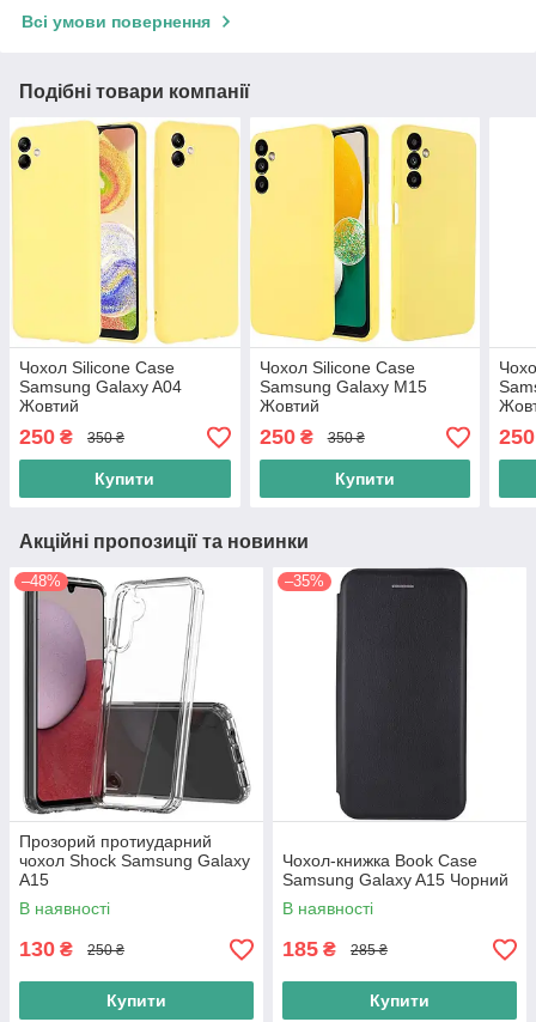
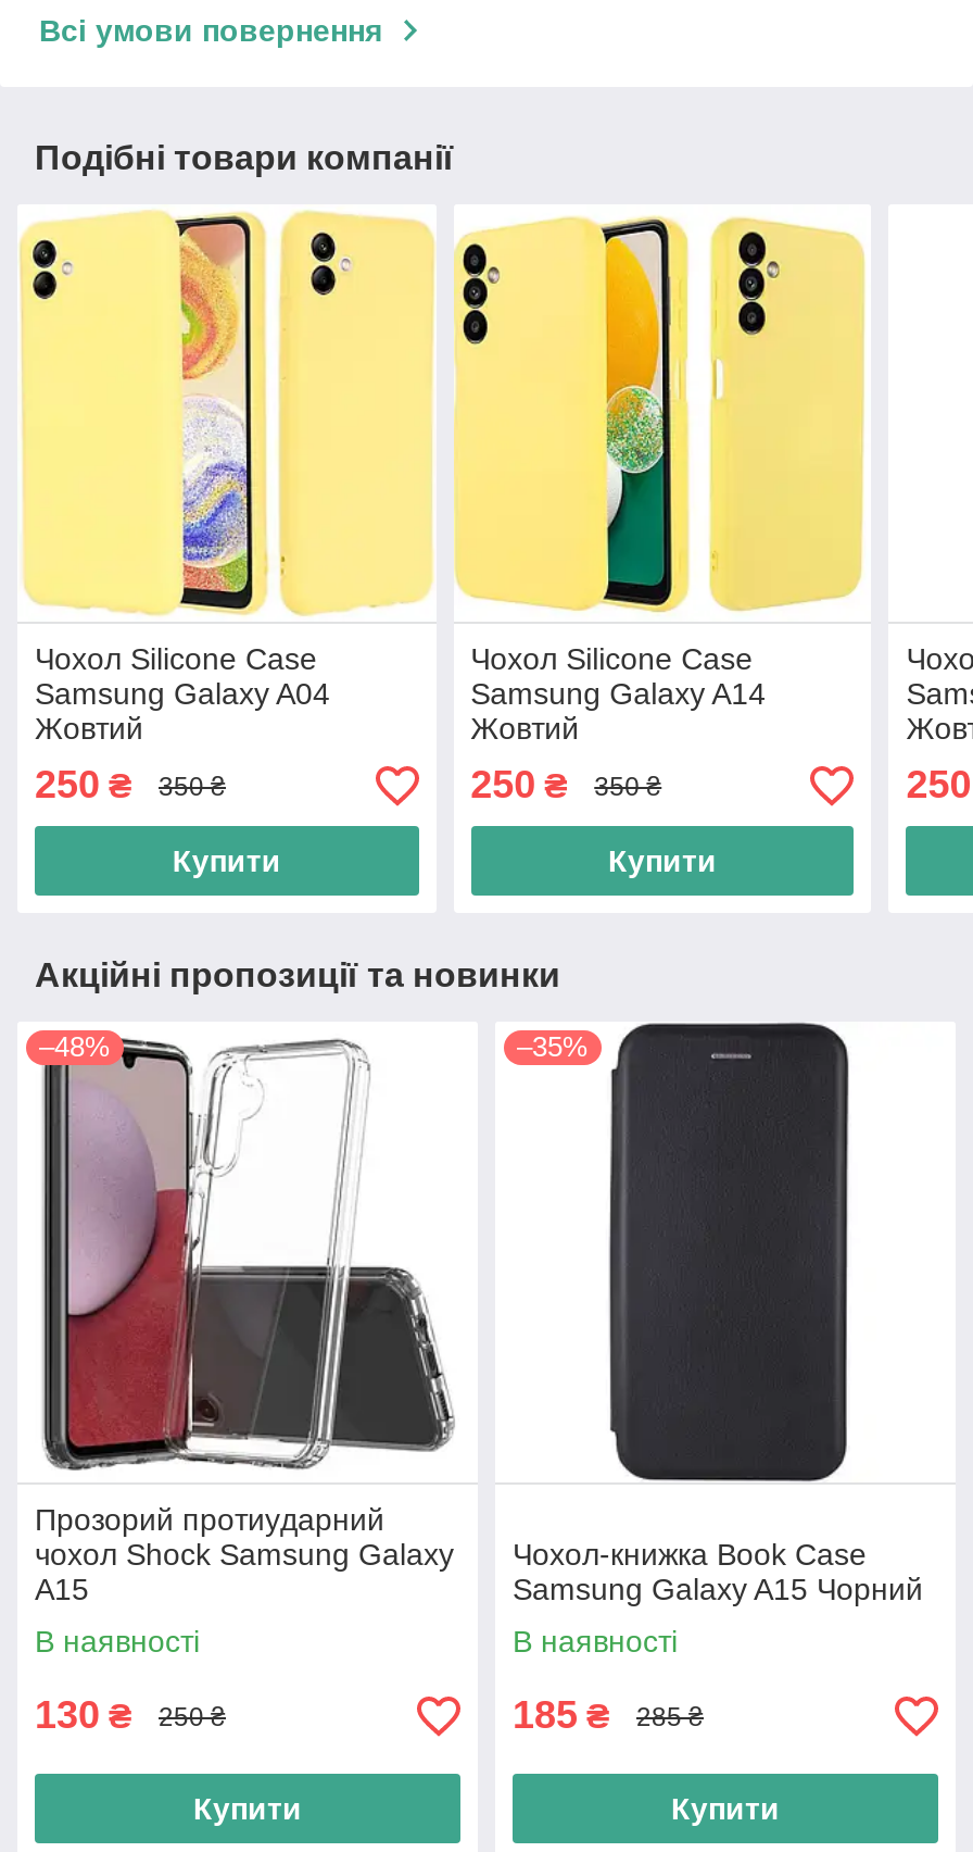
- Samsung Galaxy M15
+ Samsung Galaxy A14
